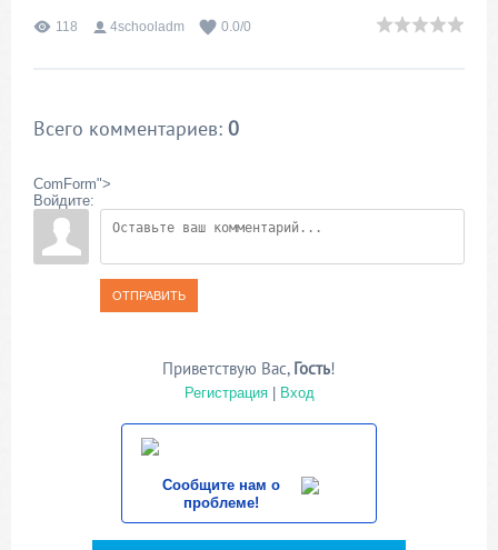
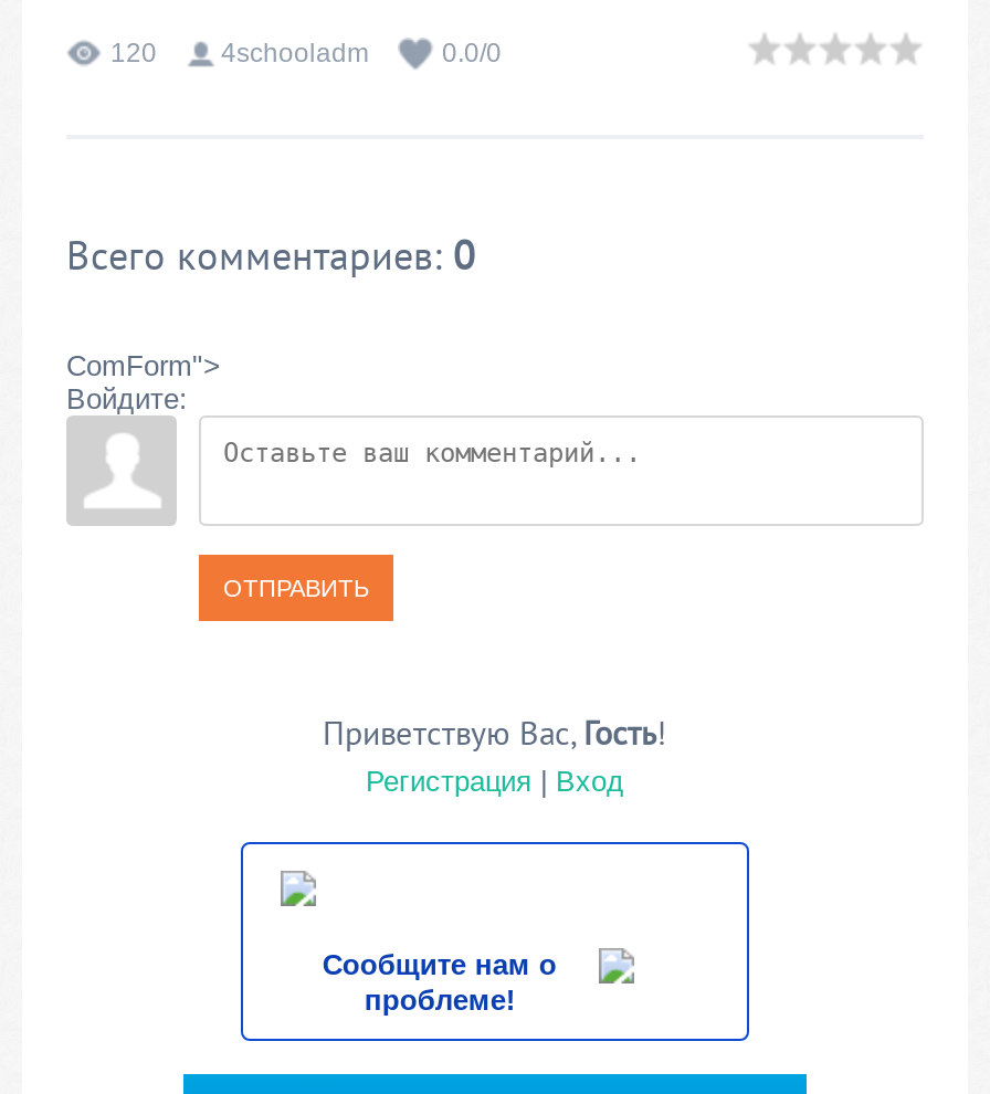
- 118
+ 120
